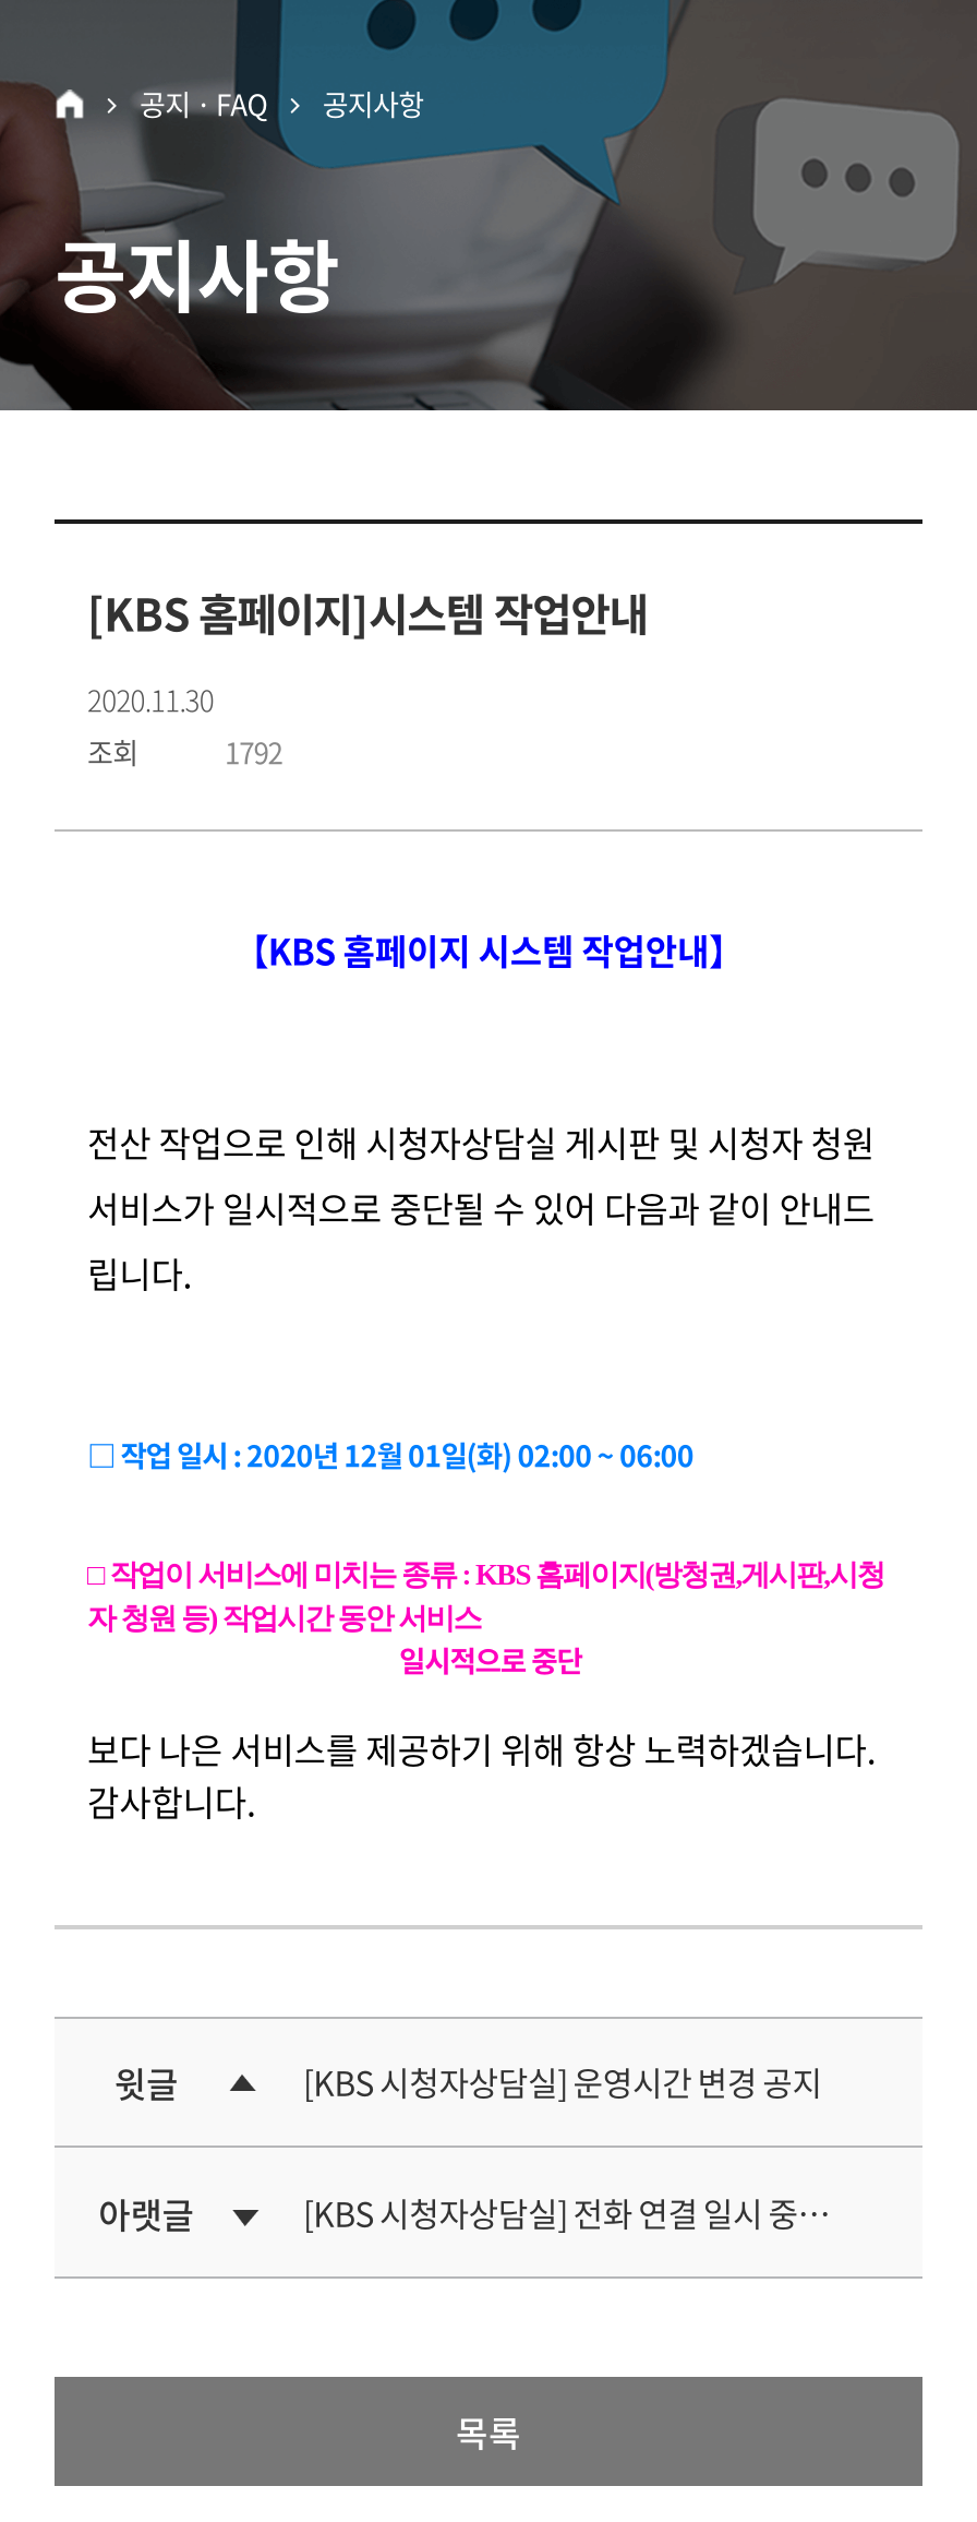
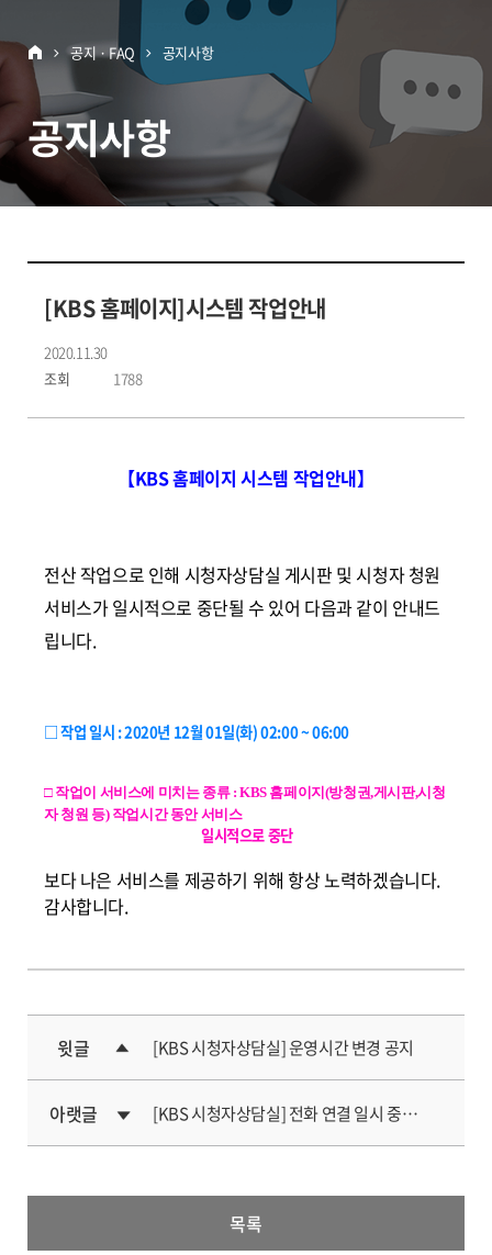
- 1792
+ 1788
